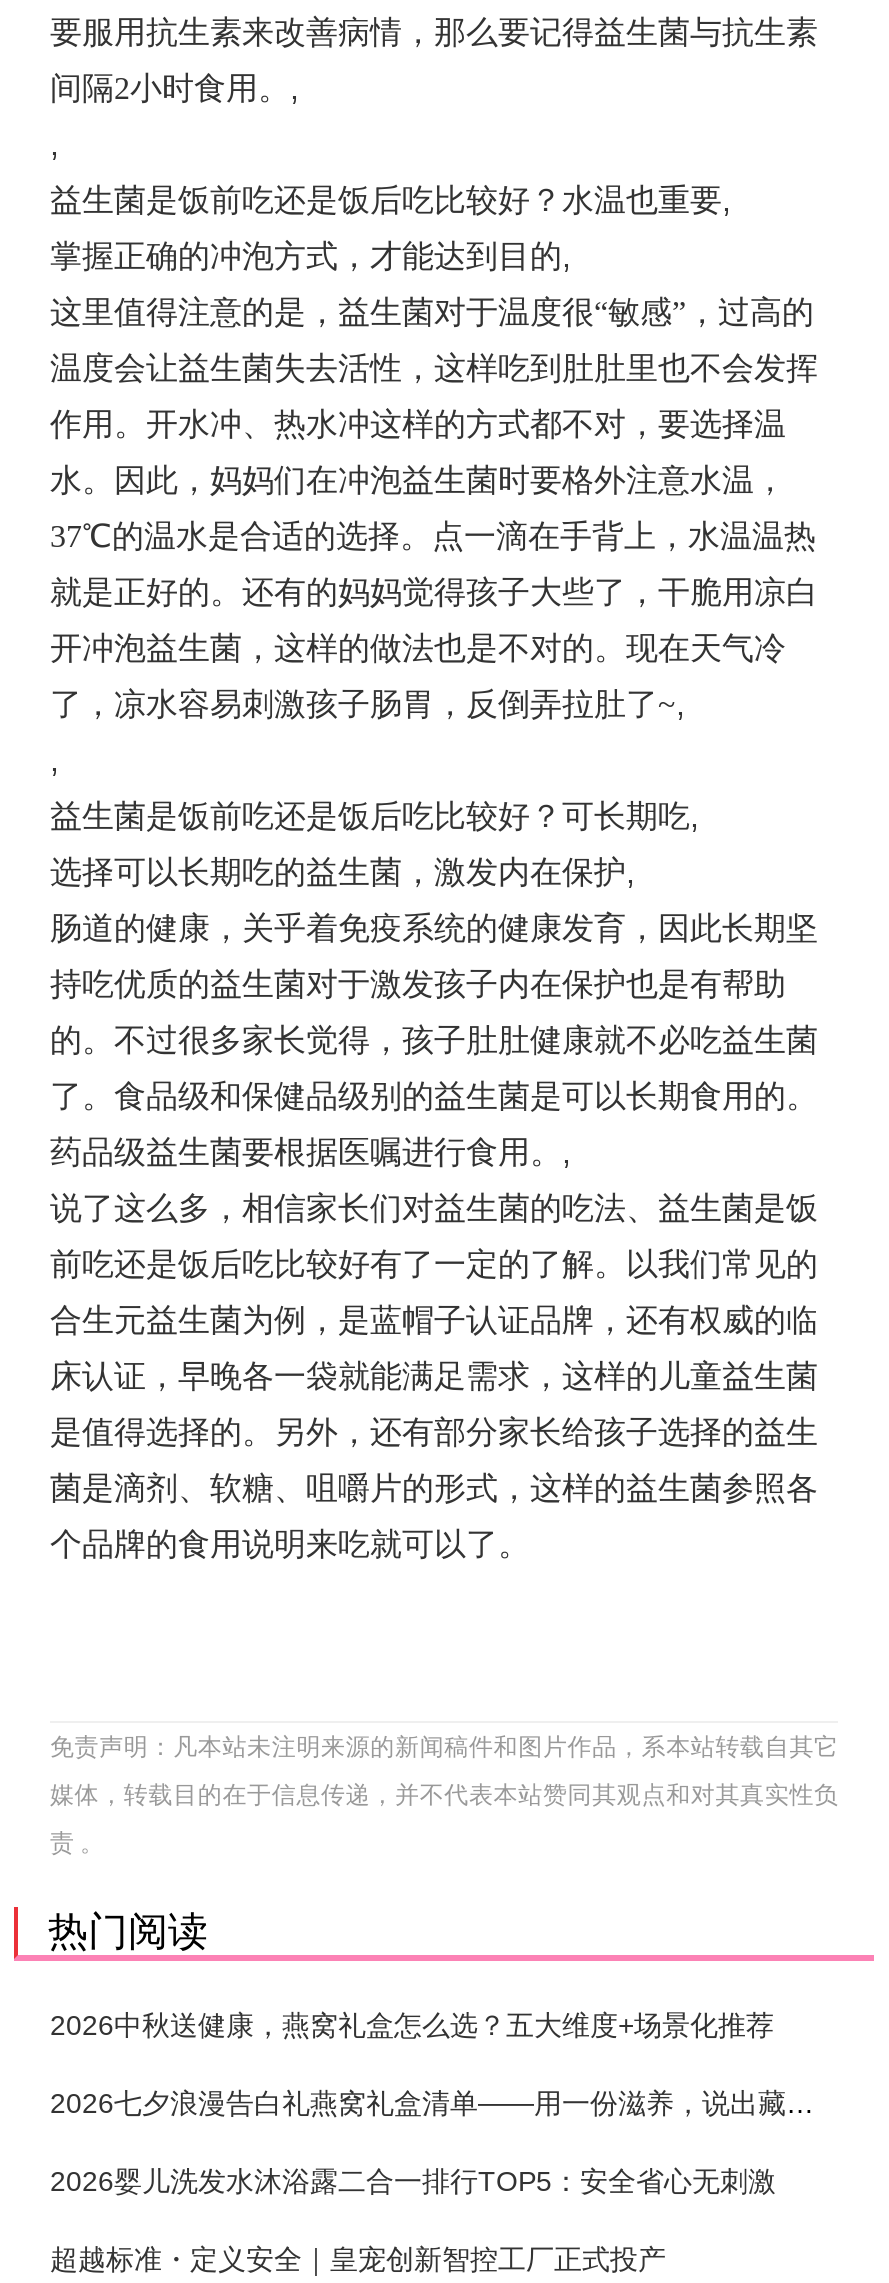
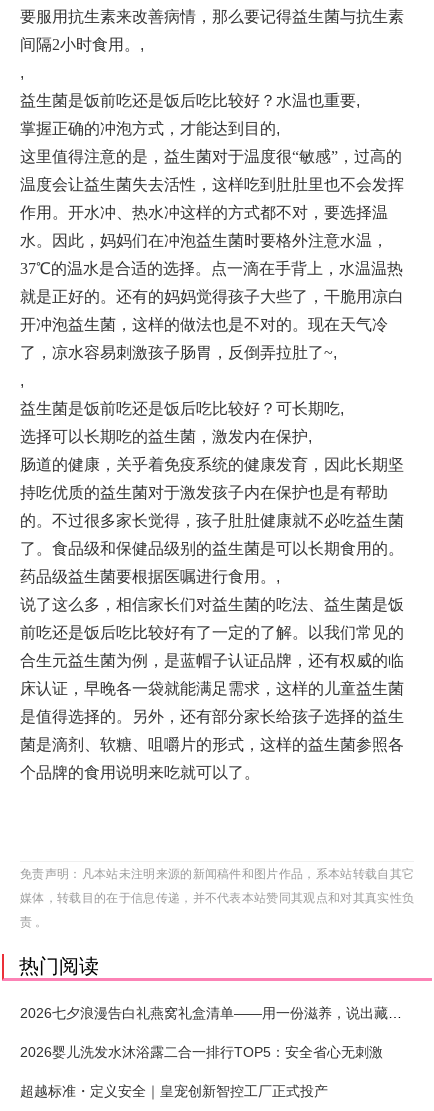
- 2026中秋送健康，燕窝礼盒怎么选？五大维度+场景化推荐
